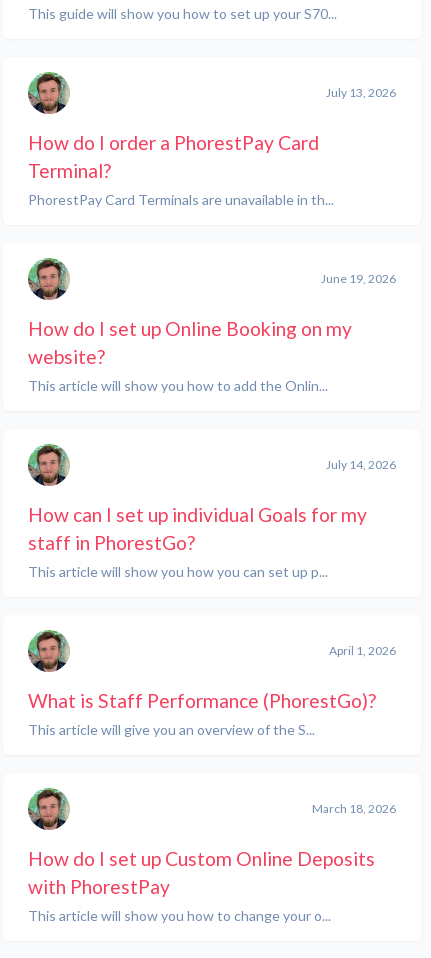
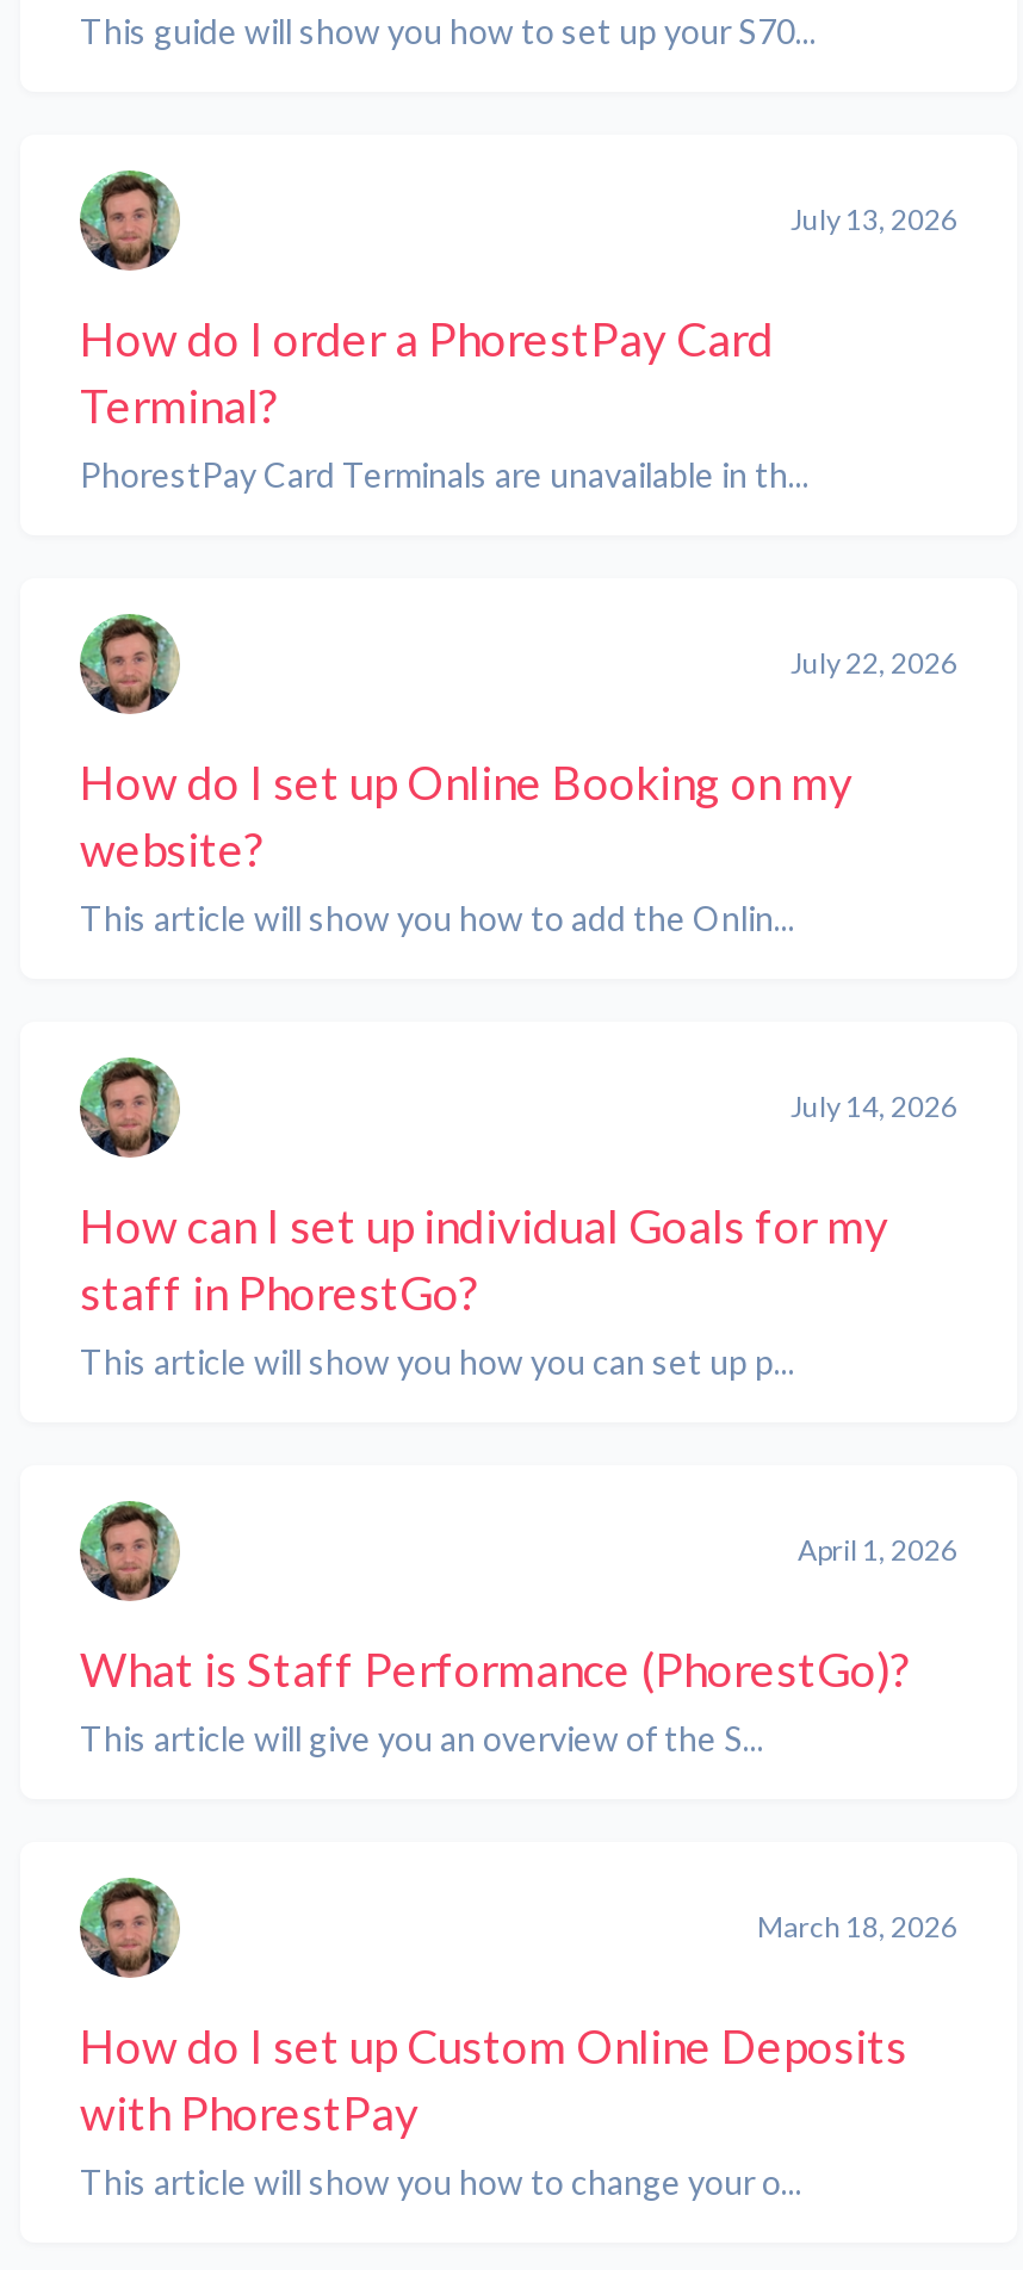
- June 19, 2026
+ July 22, 2026
